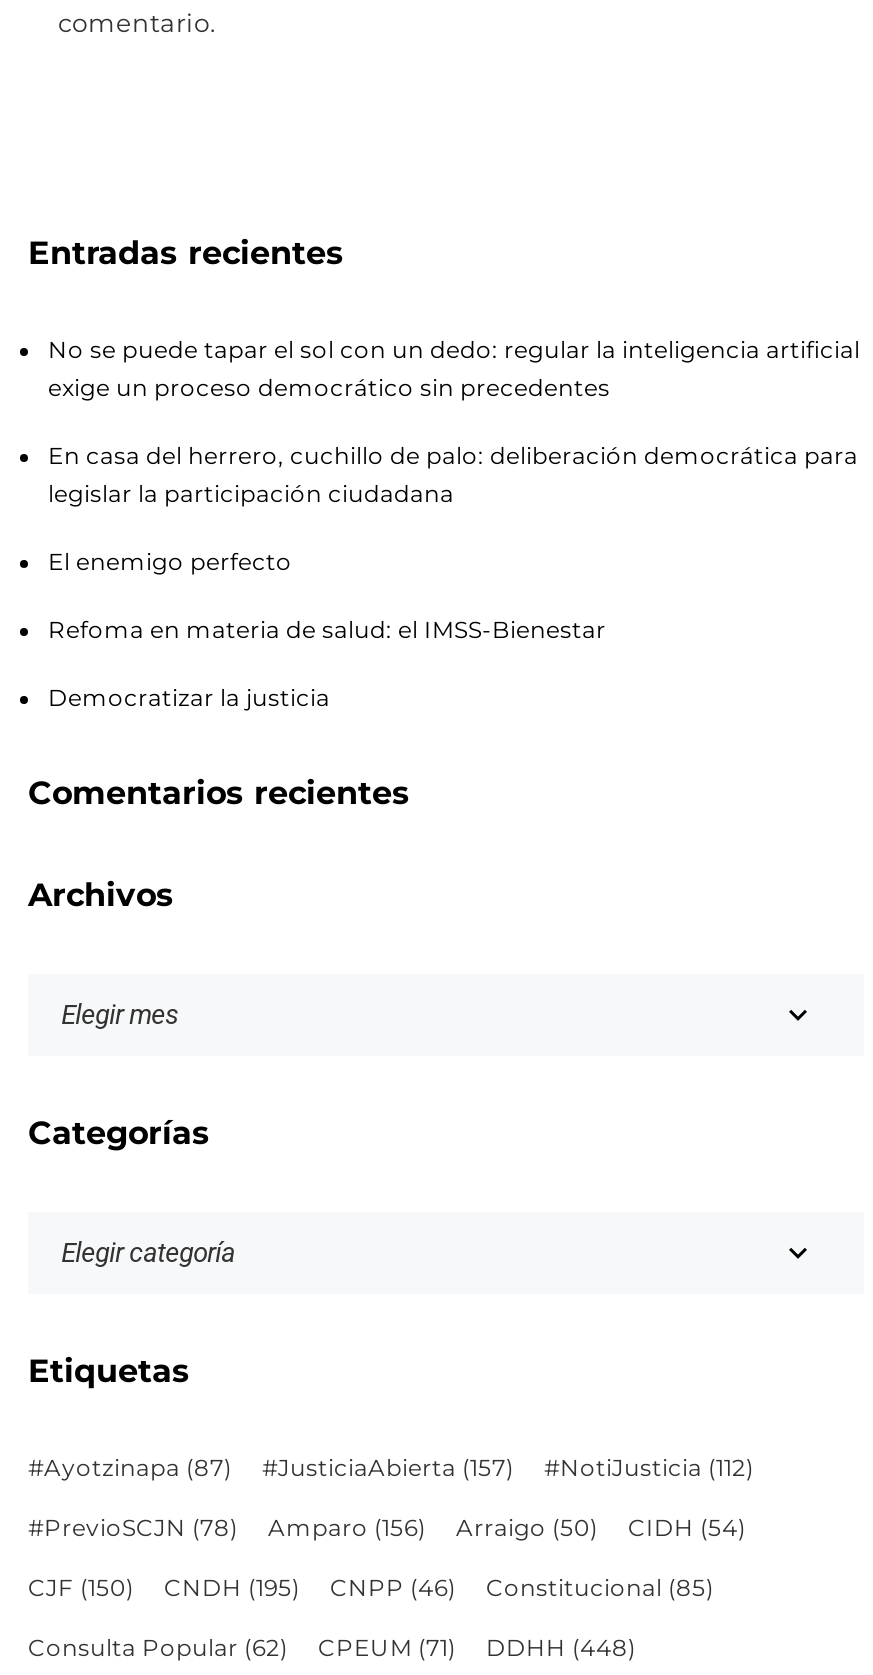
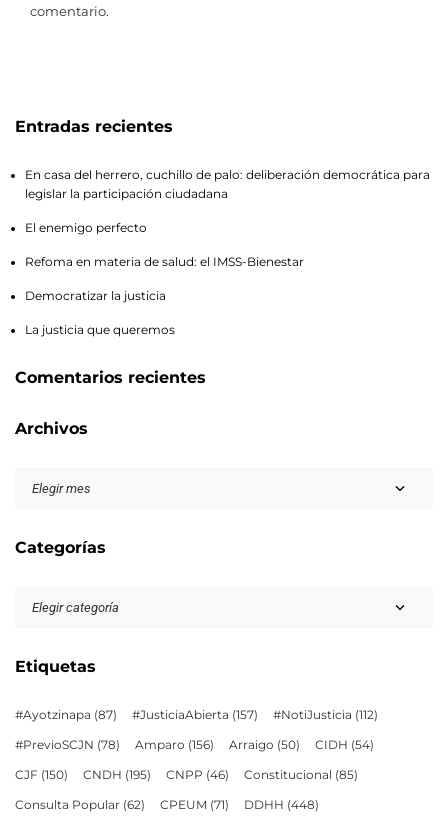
- No se puede tapar el sol con un dedo: regular la inteligencia artificial
- exige un proceso democrático sin precedentes

moved up: En casa del herrero, cuchillo de palo: deliberación democrática para | legislar la participación ciudadana | El enemigo perfecto | Refoma en materia de salud: el IMSS-Bienestar | Democratizar la justicia

+ La justicia que queremos
